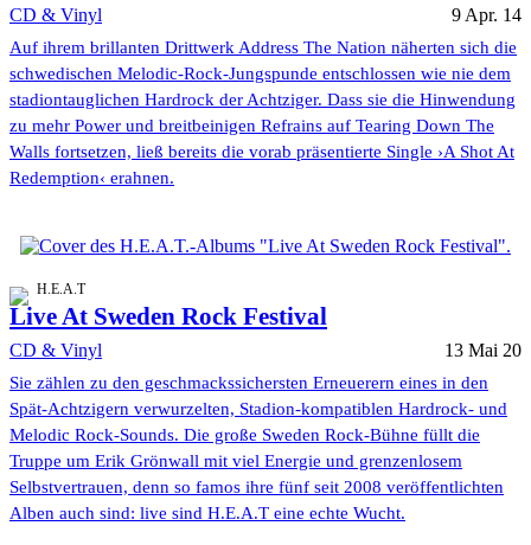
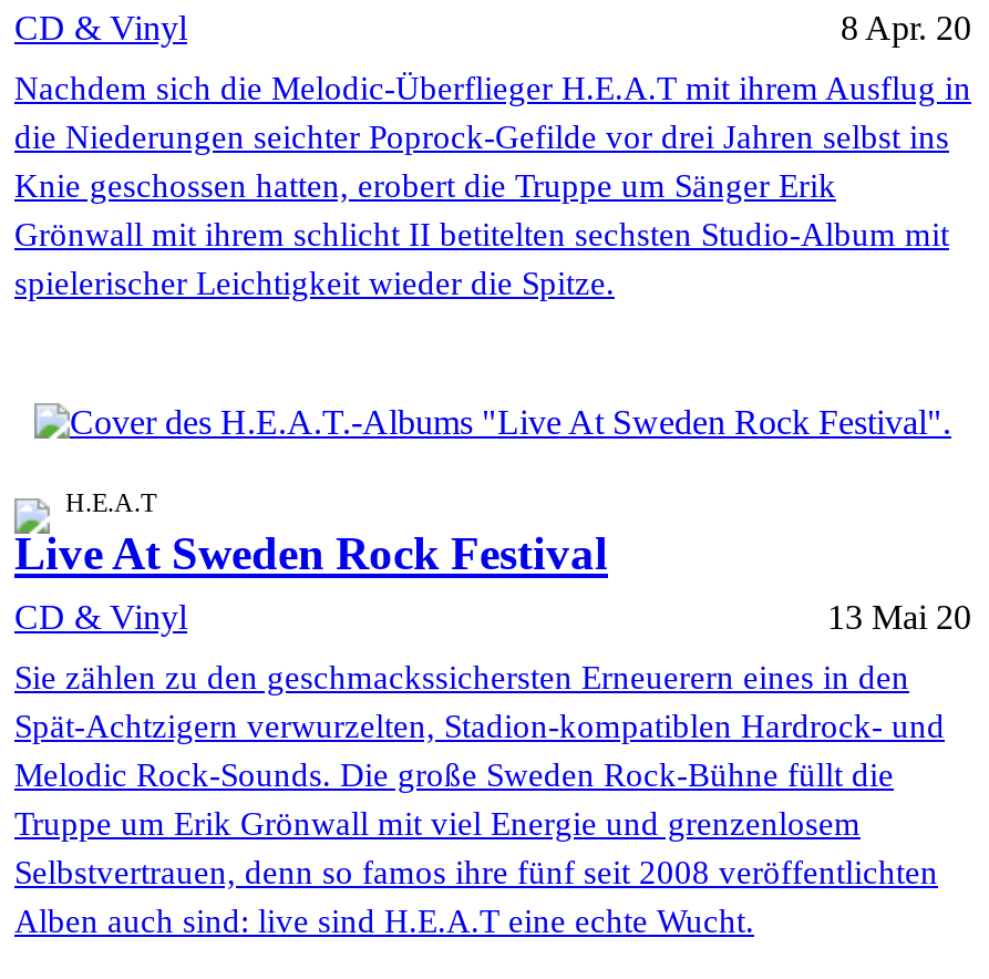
- 9 Apr. 14
+ 8 Apr. 20

- Auf ihrem brillanten Drittwerk Address The Nation näherten sich die
- schwedischen Melodic-Rock-Jungspunde entschlossen wie nie dem
- stadiontauglichen Hardrock der Achtziger. Dass sie die Hinwendung
- zu mehr Power und breitbeinigen Refrains auf Tearing Down The
- Walls fortsetzen, ließ bereits die vorab präsentierte Single ›A Shot At
- Redemption‹ erahnen.
+ Nachdem sich die Melodic-Überflieger H.E.A.T mit ihrem Ausflug in
+ die Niederungen seichter Poprock-Gefilde vor drei Jahren selbst ins
+ Knie geschossen hatten, erobert die Truppe um Sänger Erik
+ Grönwall mit ihrem schlicht II betitelten sechsten Studio-Album mit
+ spielerischer Leichtigkeit wieder die Spitze.
